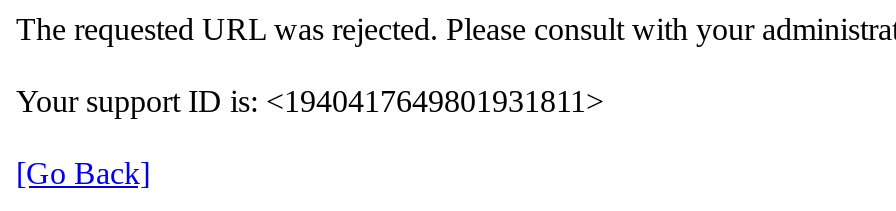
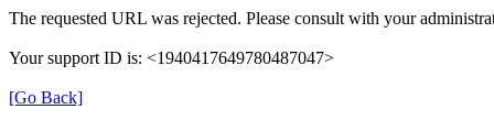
- Your support ID is: <1940417649801931811>
+ Your support ID is: <1940417649780487047>
